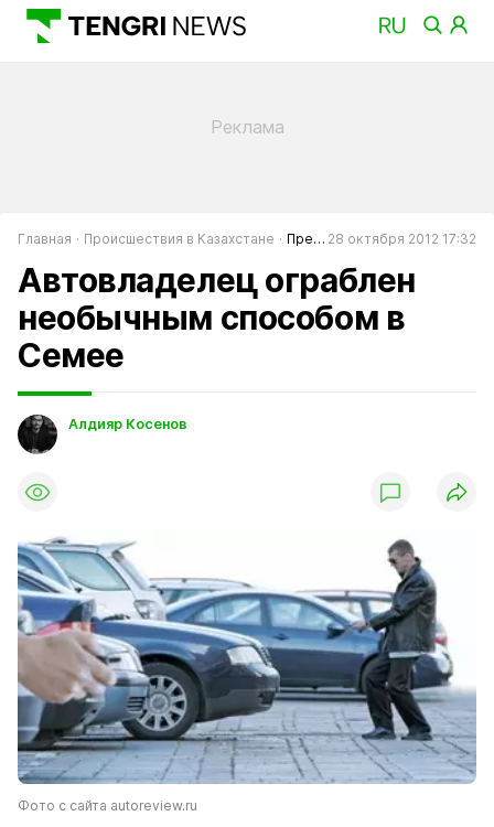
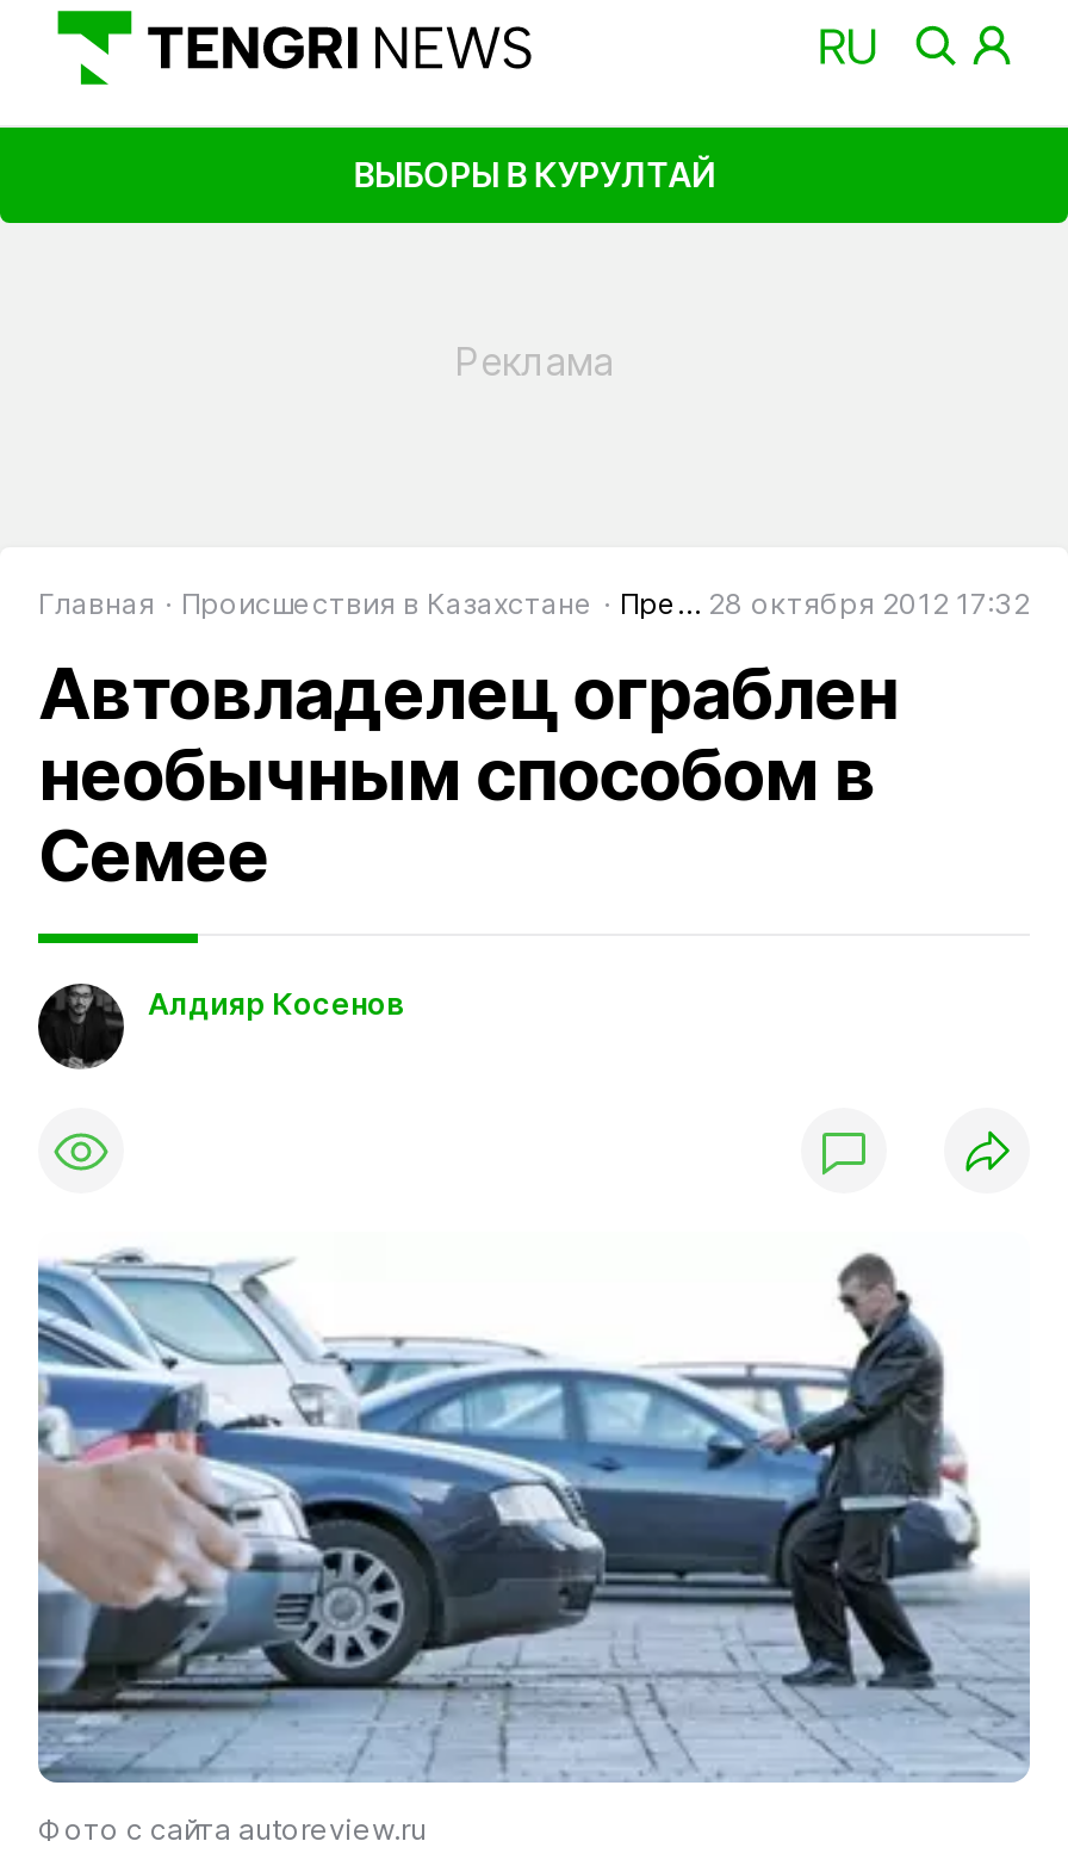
+ ВЫБОРЫ В КУРУЛТАЙ
